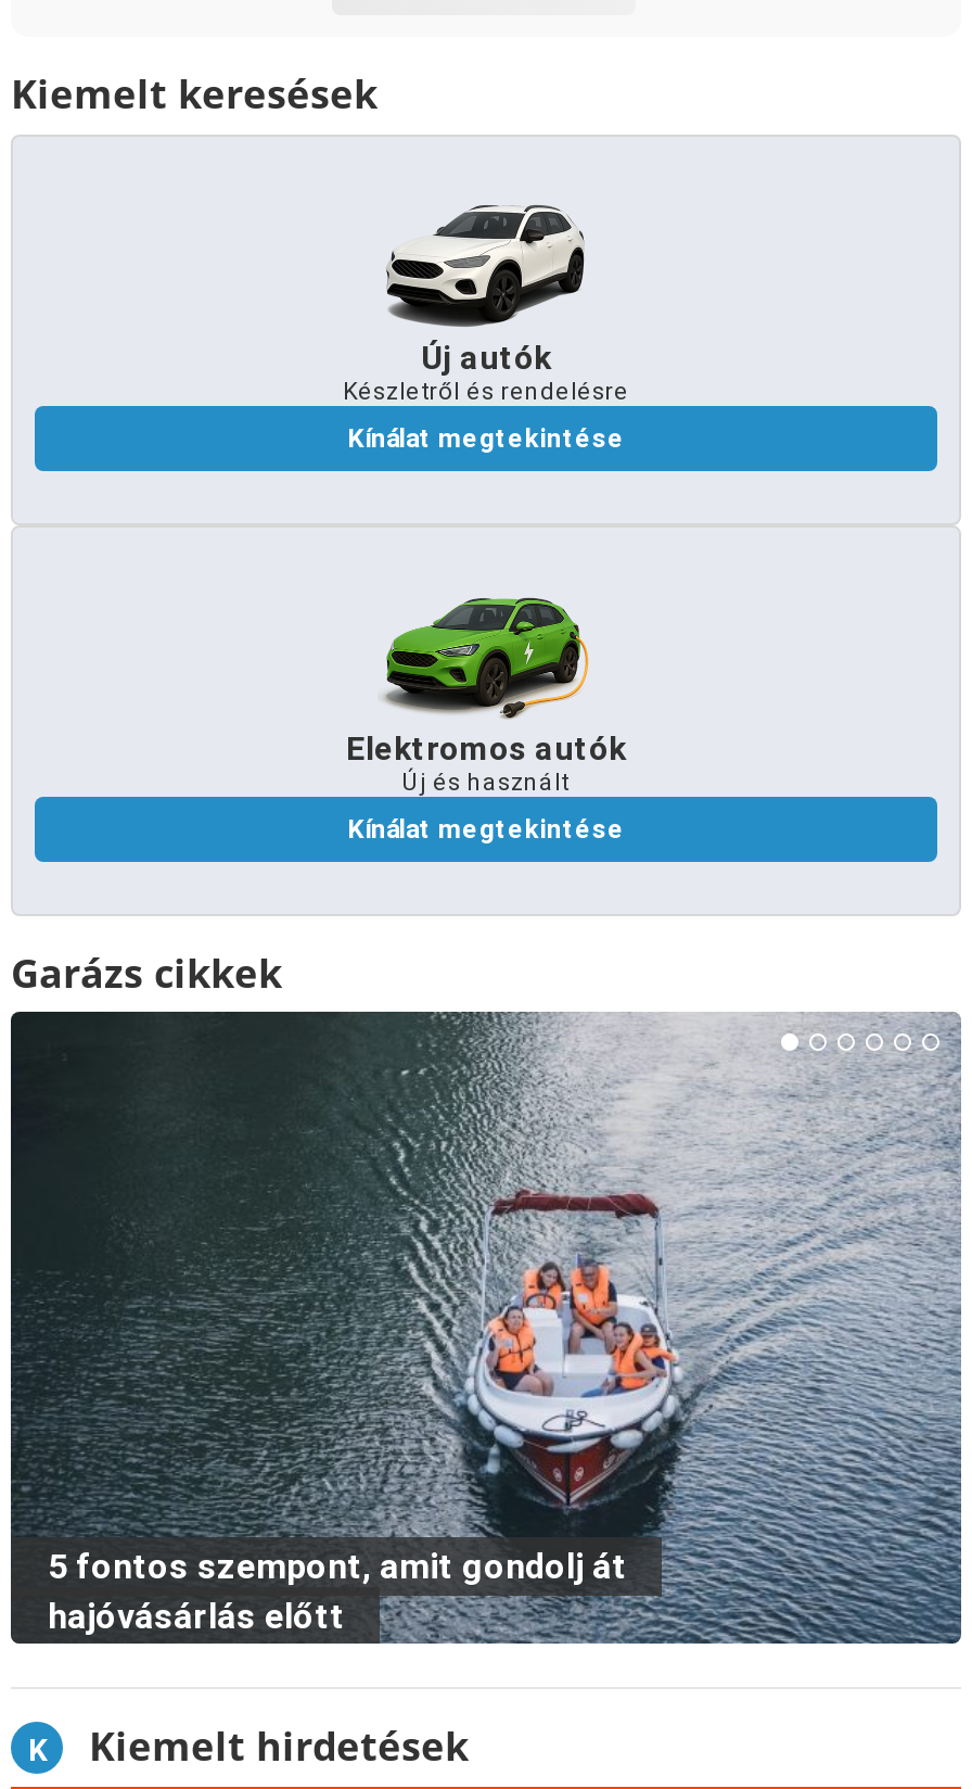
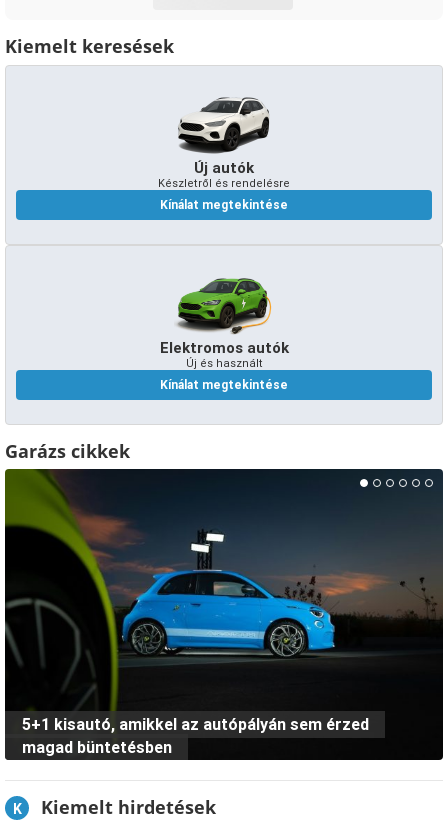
- [image]
- 5 fontos szempont, amit gondolj át
- hajóvásárlás előtt
+ [image]
+ 5+1 kisautó, amikkel az autópályán sem érzed
+ magad büntetésben
